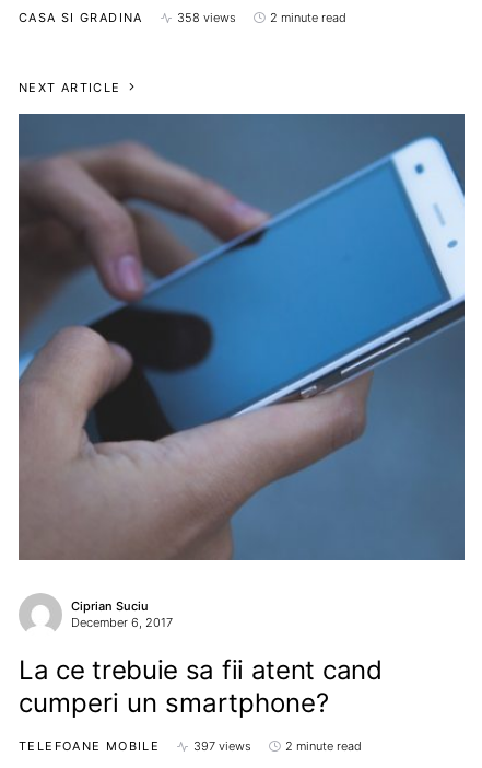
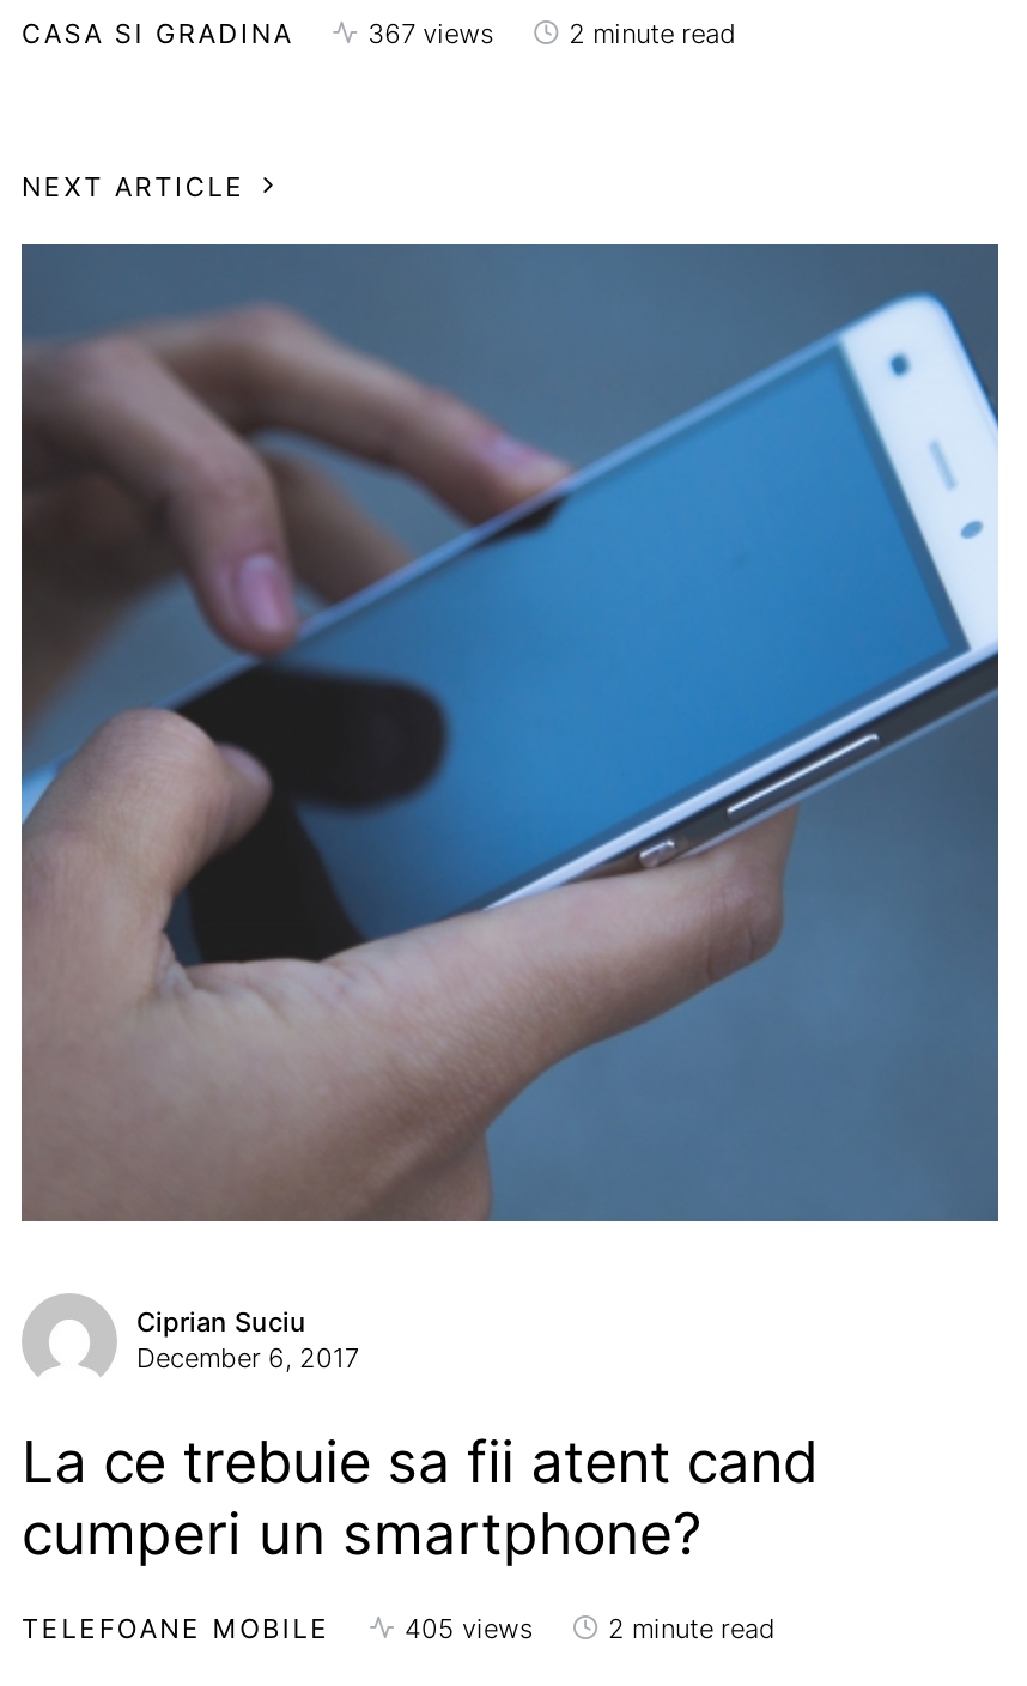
- 358 views
+ 367 views

- 397 views
+ 405 views
